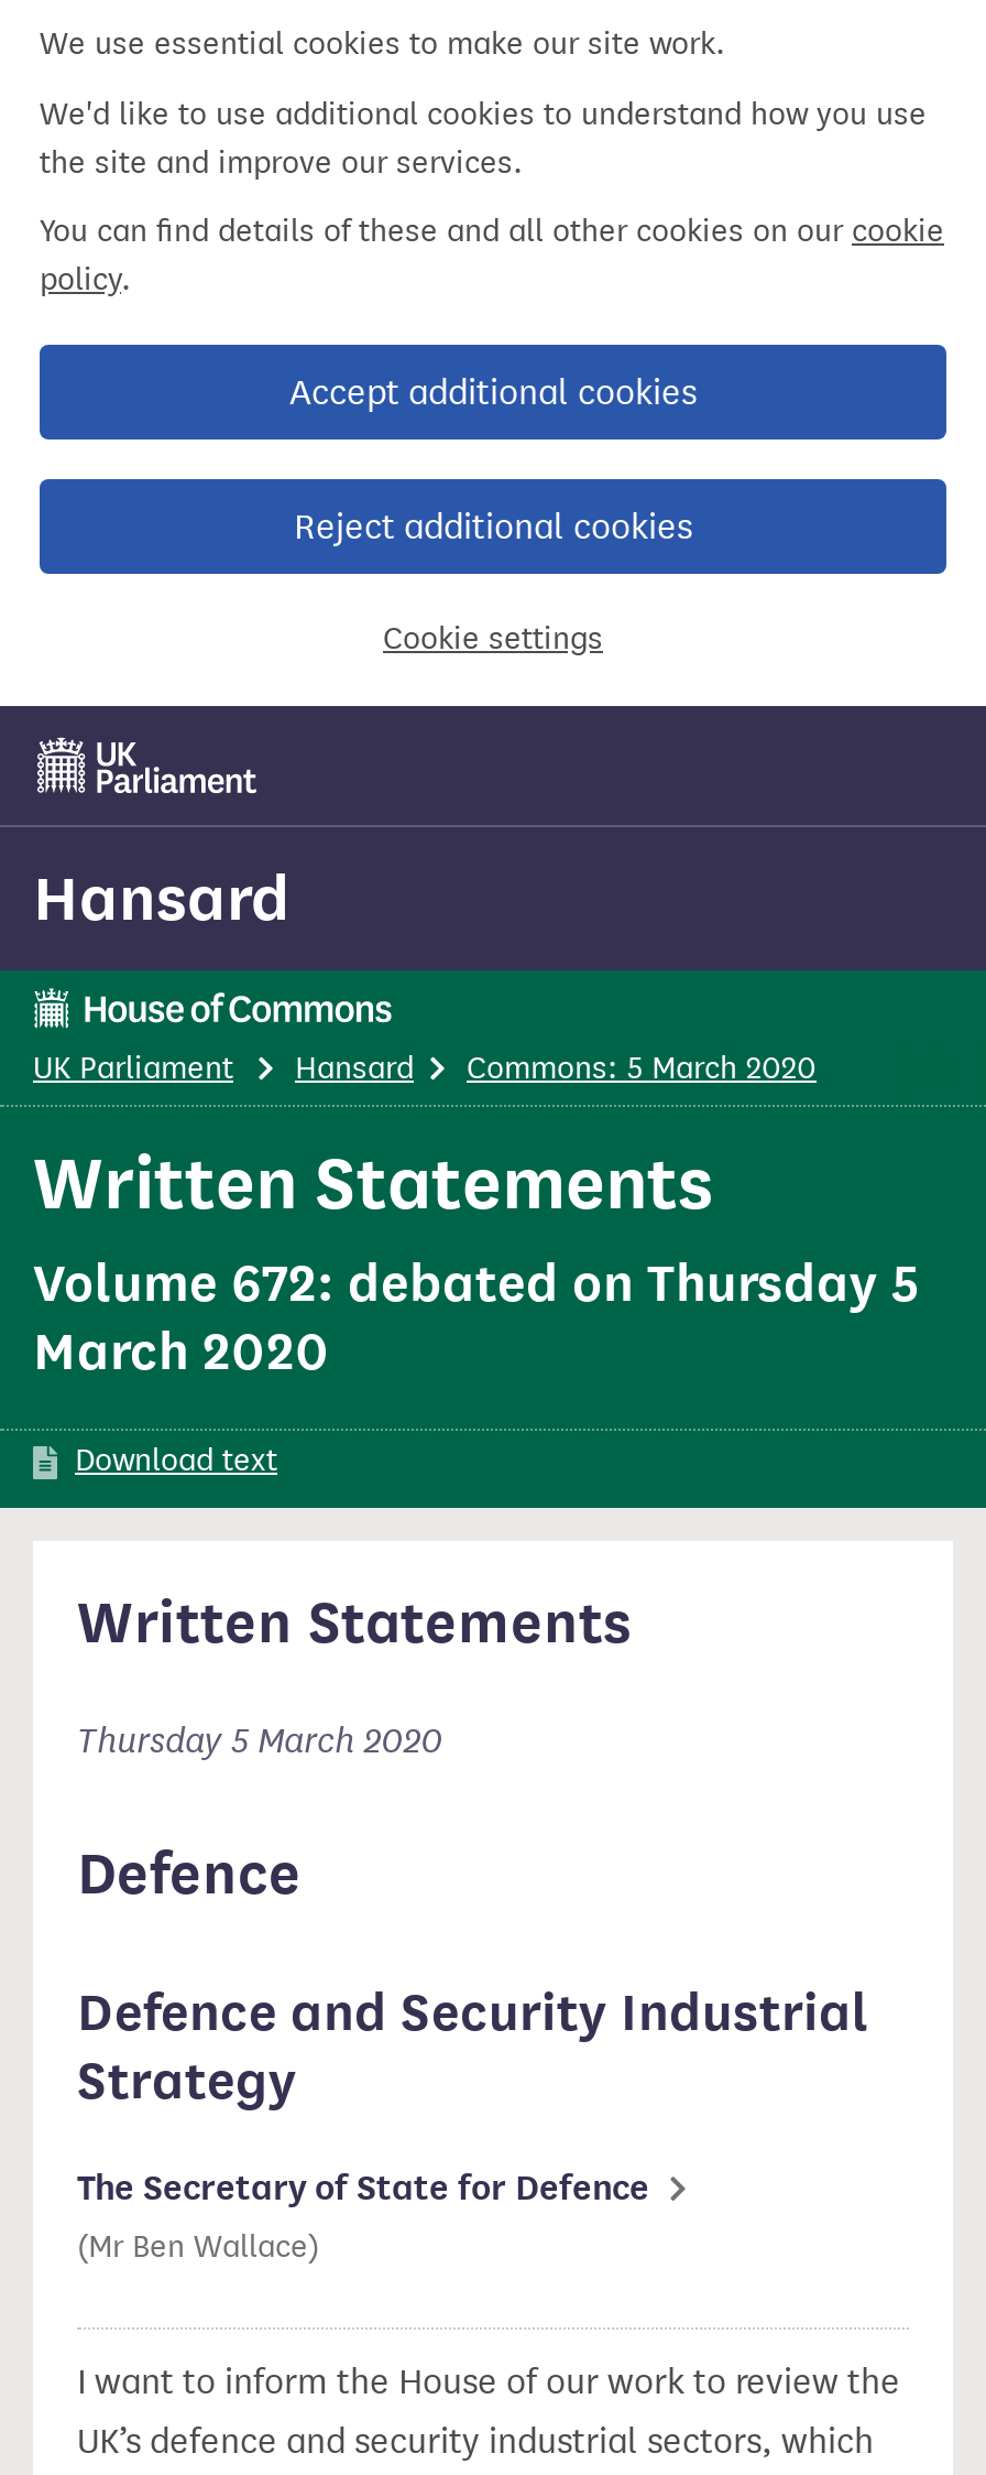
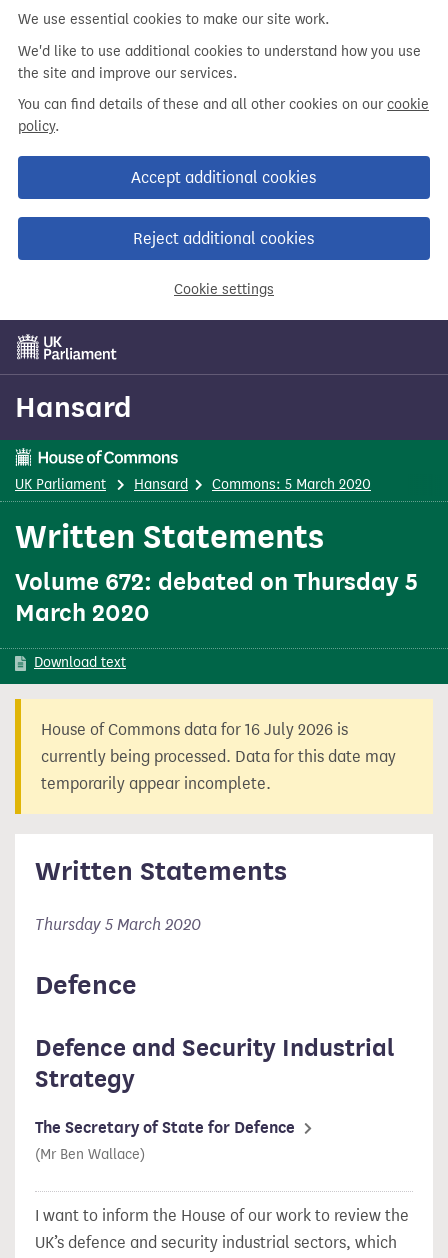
+ [image]
+ House of Commons data for 16 July 2026 is
+ currently being processed. Data for this date may
+ temporarily appear incomplete.
